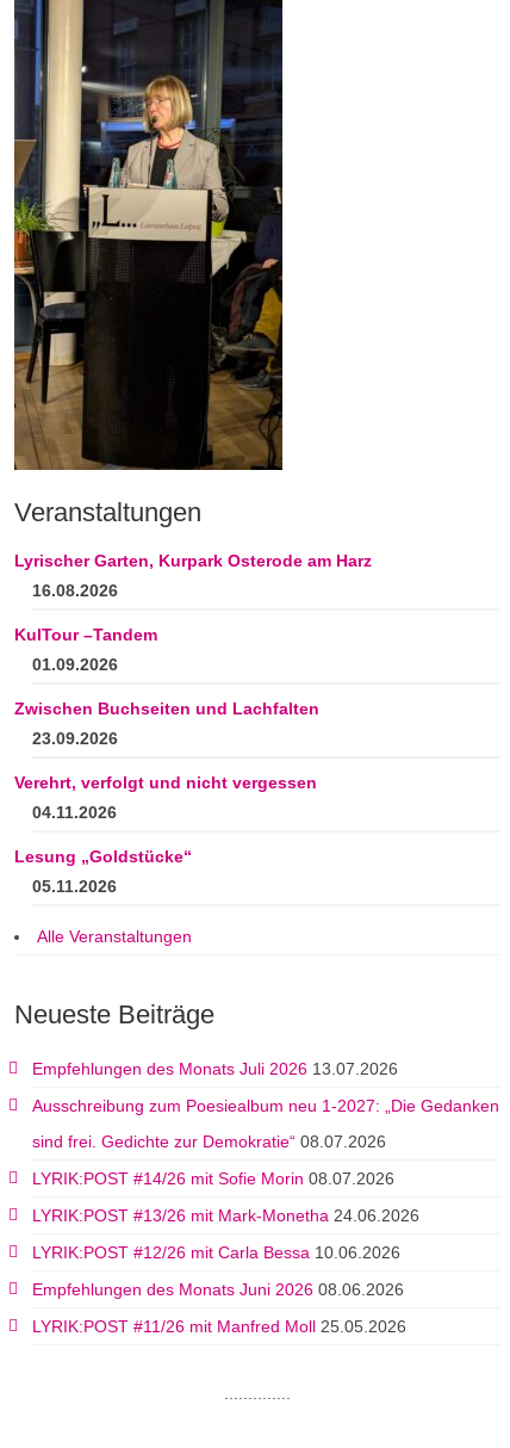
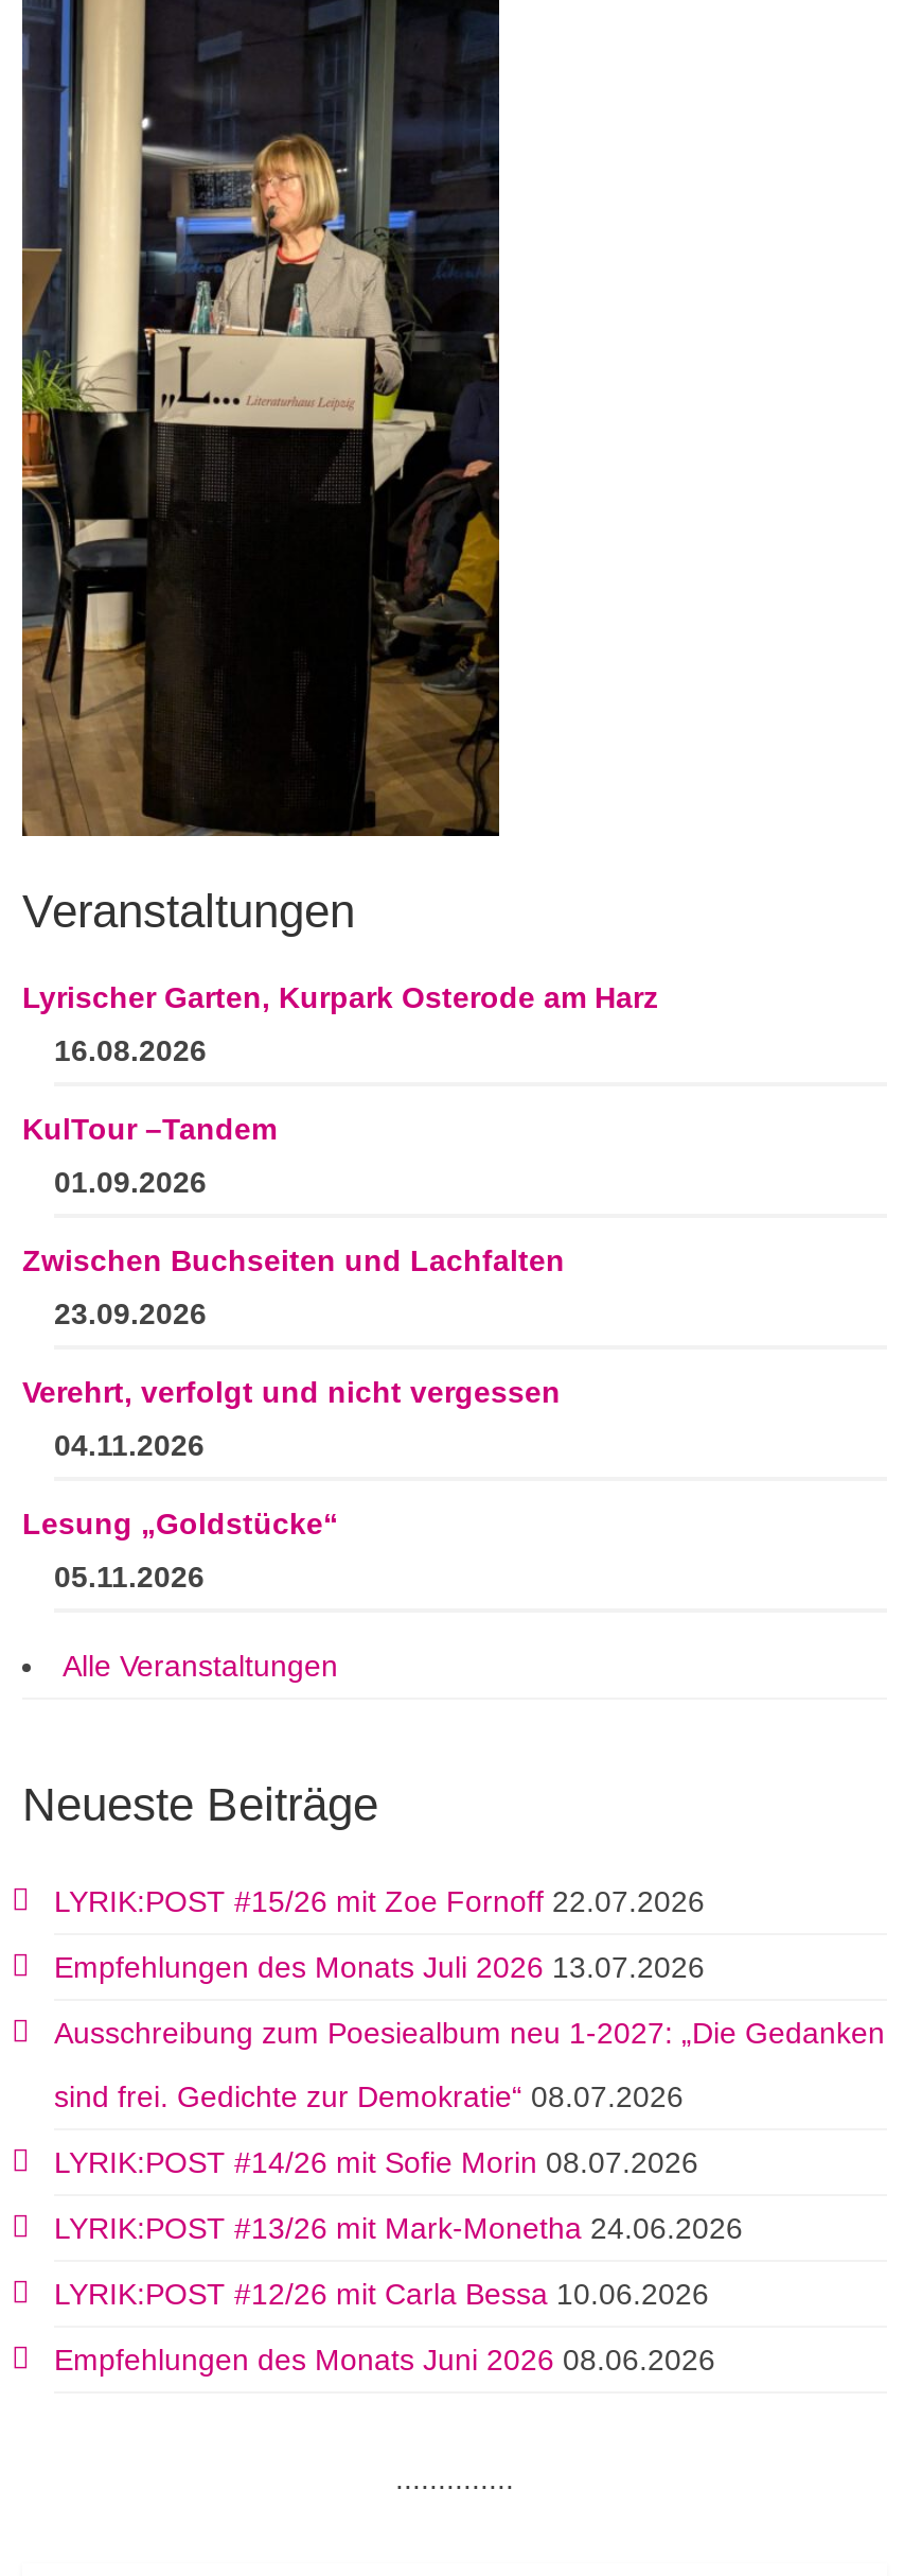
+ LYRIK:POST #15/26 mit Zoe Fornoff 22.07.2026

moved down: Empfehlungen des Monats Juli 2026 13.07.2026 | Ausschreibung zum Poesiealbum neu 1-2027: „Die Gedanken | sind frei. Gedichte zur Demokratie“ 08.07.2026 | LYRIK:POST #14/26 mit Sofie Morin 08.07.2026 | LYRIK:POST #13/26 mit Mark-Monetha 24.06.2026 | LYRIK:POST #12/26 mit Carla Bessa 10.06.2026 | Empfehlungen des Monats Juni 2026 08.06.2026

- LYRIK:POST #11/26 mit Manfred Moll 25.05.2026
